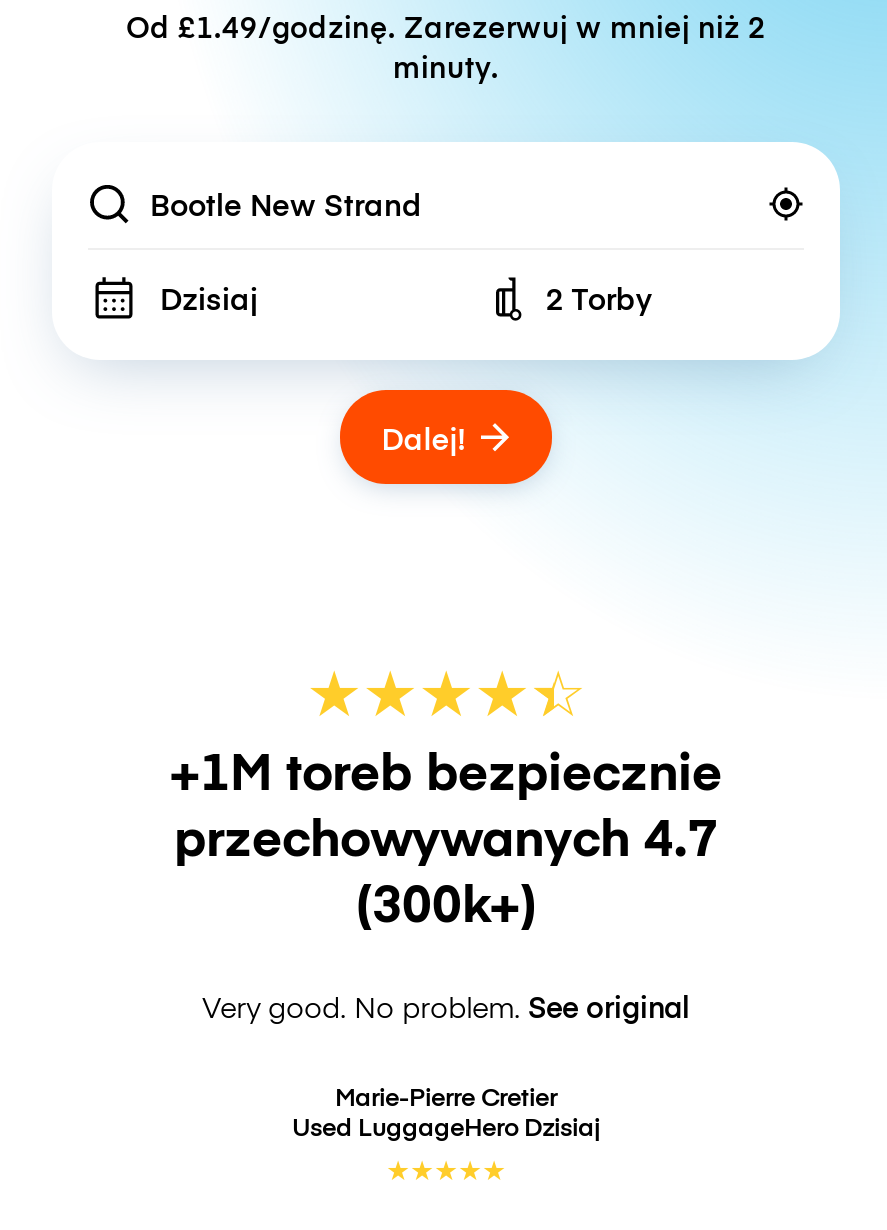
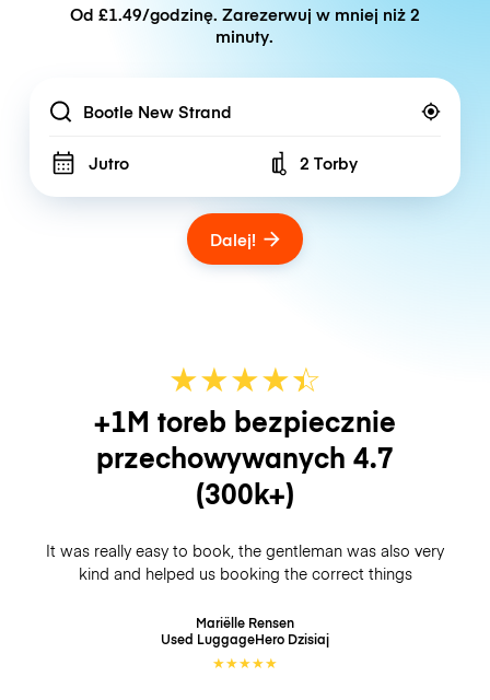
- Dzisiaj
+ Jutro

- Very good. No problem. See original
+ It was really easy to book, the gentleman was also very
+ kind and helped us booking the correct things

- Marie-Pierre Cretier
+ Mariëlle Rensen
